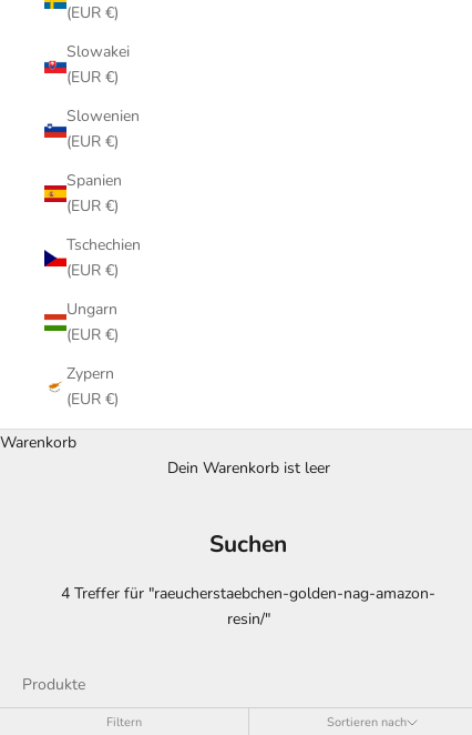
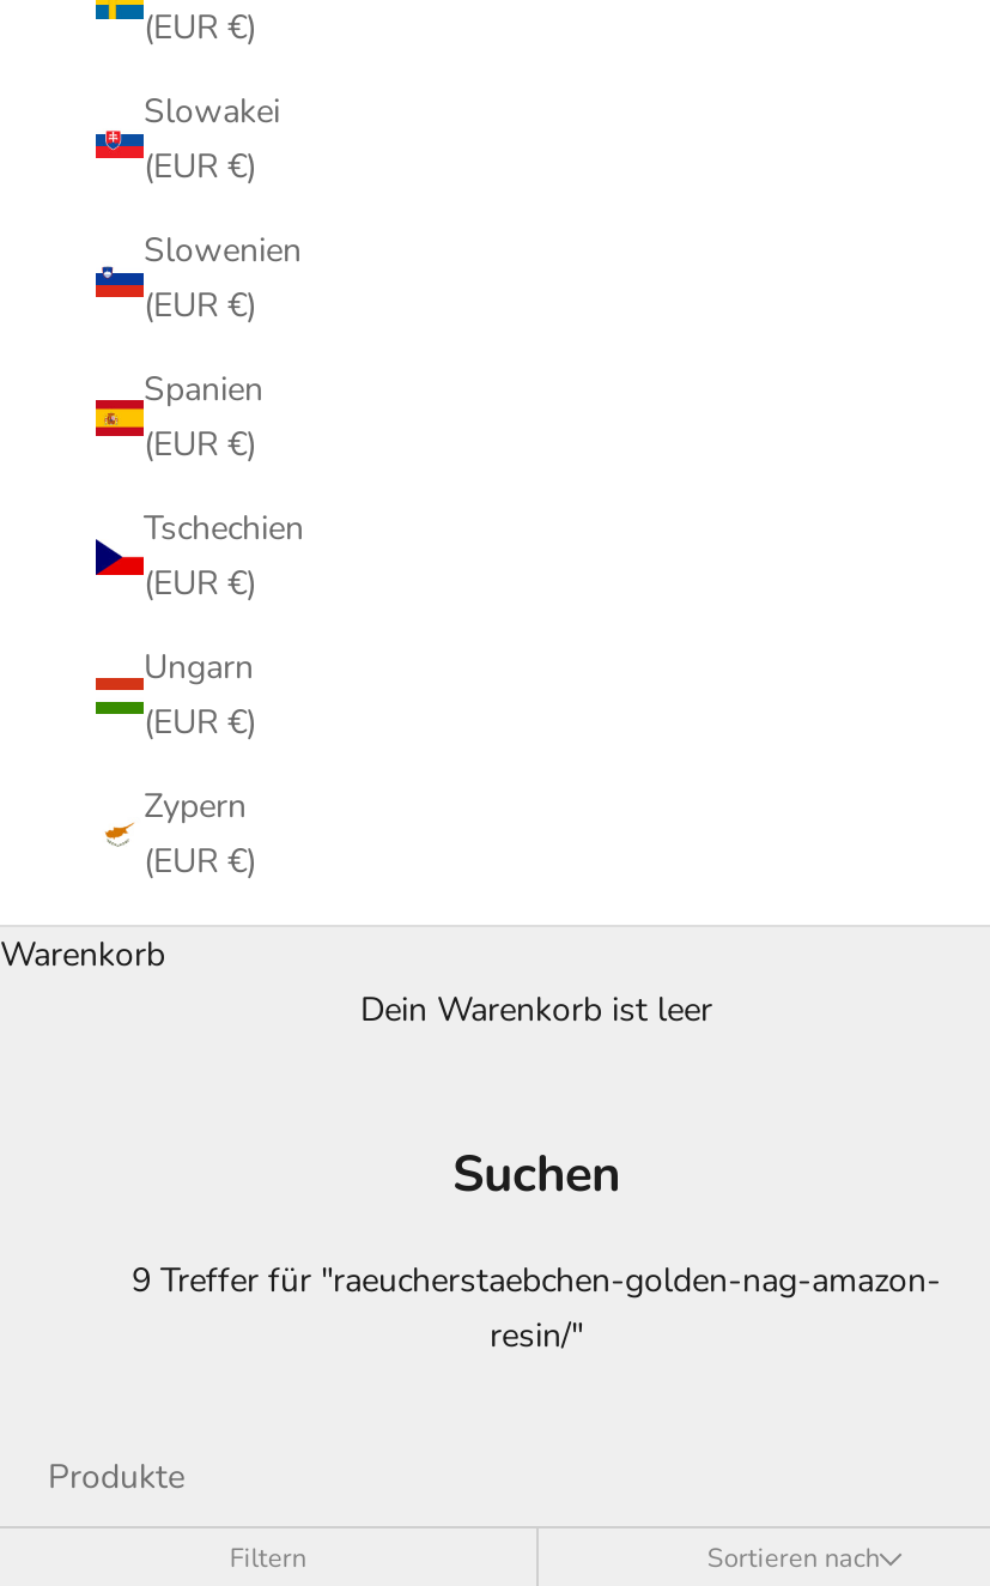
- 4 Treffer für "raeucherstaebchen-golden-nag-amazon-
+ 9 Treffer für "raeucherstaebchen-golden-nag-amazon-
